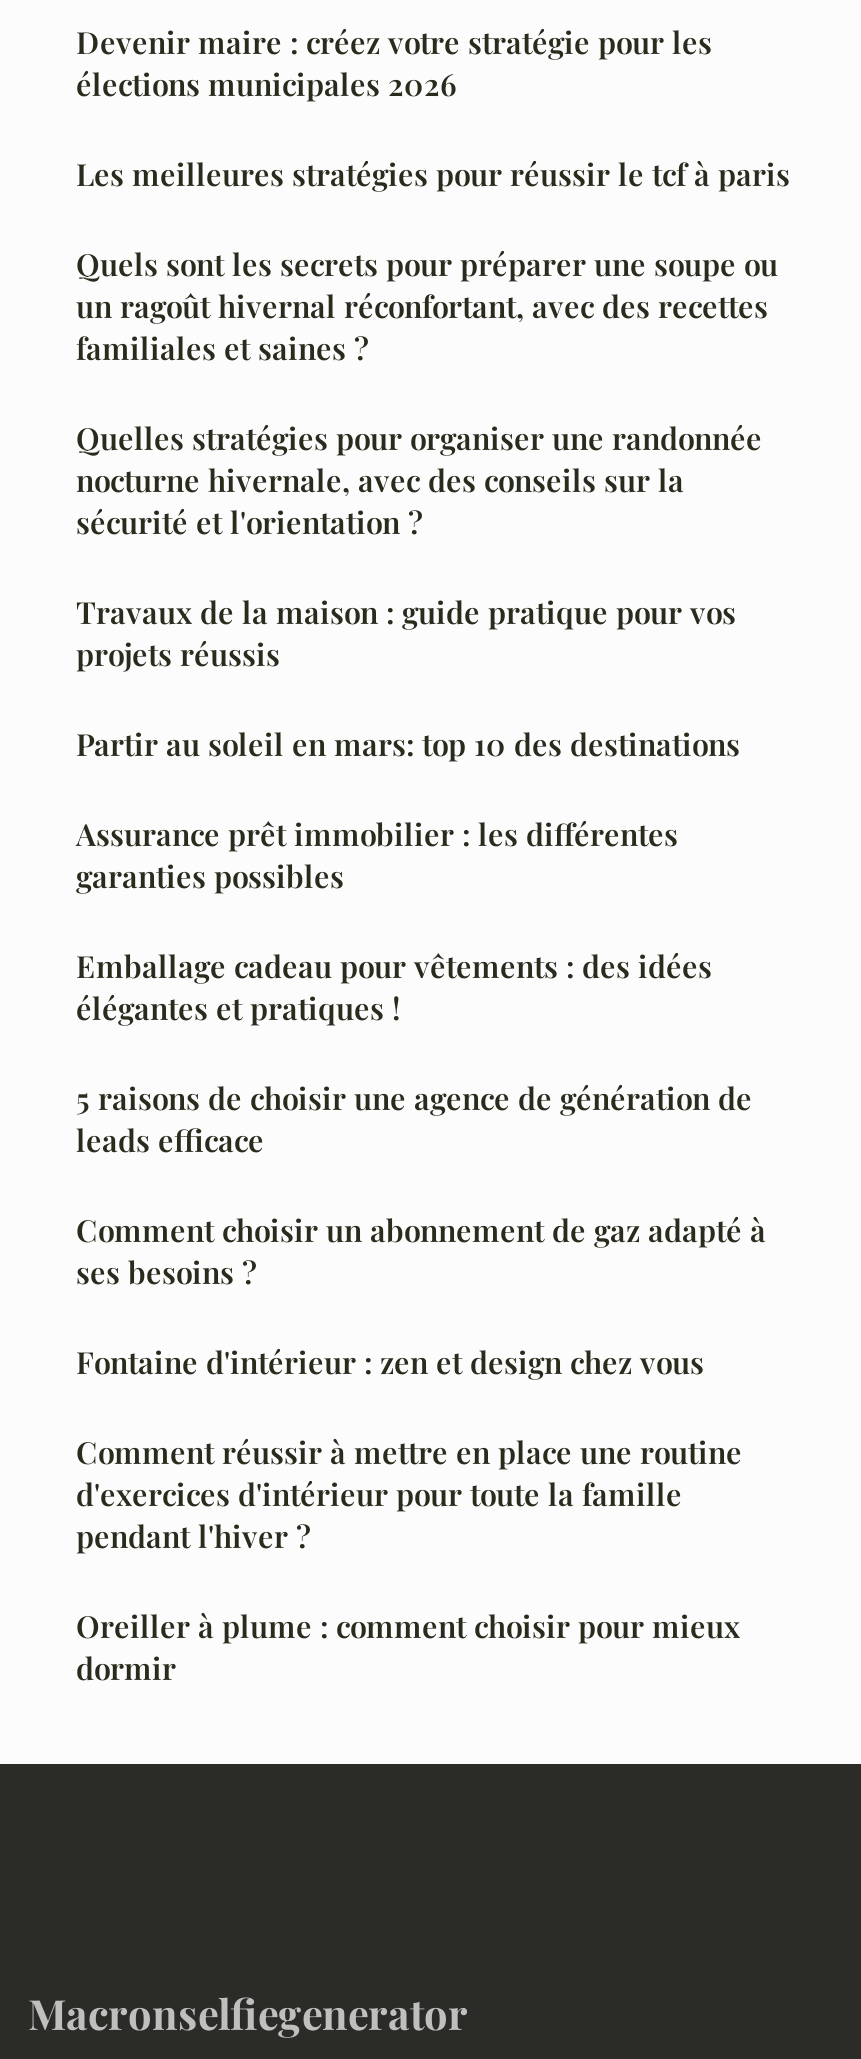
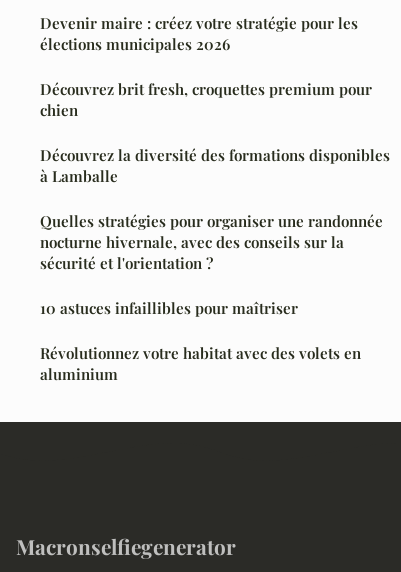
- Les meilleures stratégies pour réussir le tcf à paris
+ Découvrez brit fresh, croquettes premium pour
+ chien

- Quels sont les secrets pour préparer une soupe ou
- un ragoût hivernal réconfortant, avec des recettes
- familiales et saines ?
+ Découvrez la diversité des formations disponibles
+ à Lamballe

- Travaux de la maison : guide pratique pour vos
- projets réussis
- Partir au soleil en mars: top 10 des destinations
- Assurance prêt immobilier : les différentes
- garanties possibles
- Emballage cadeau pour vêtements : des idées
- élégantes et pratiques !
- 5 raisons de choisir une agence de génération de
- leads efficace
- Comment choisir un abonnement de gaz adapté à
- ses besoins ?
- Fontaine d'intérieur : zen et design chez vous
- Comment réussir à mettre en place une routine
- d'exercices d'intérieur pour toute la famille
- pendant l'hiver ?
- Oreiller à plume : comment choisir pour mieux
- dormir
+ 10 astuces infaillibles pour maîtriser
+ Révolutionnez votre habitat avec des volets en
+ aluminium
